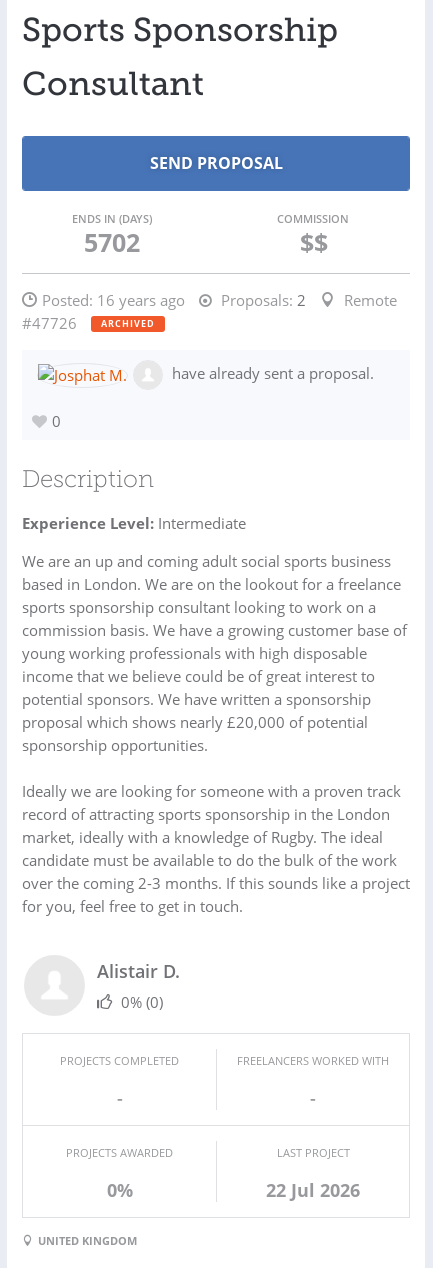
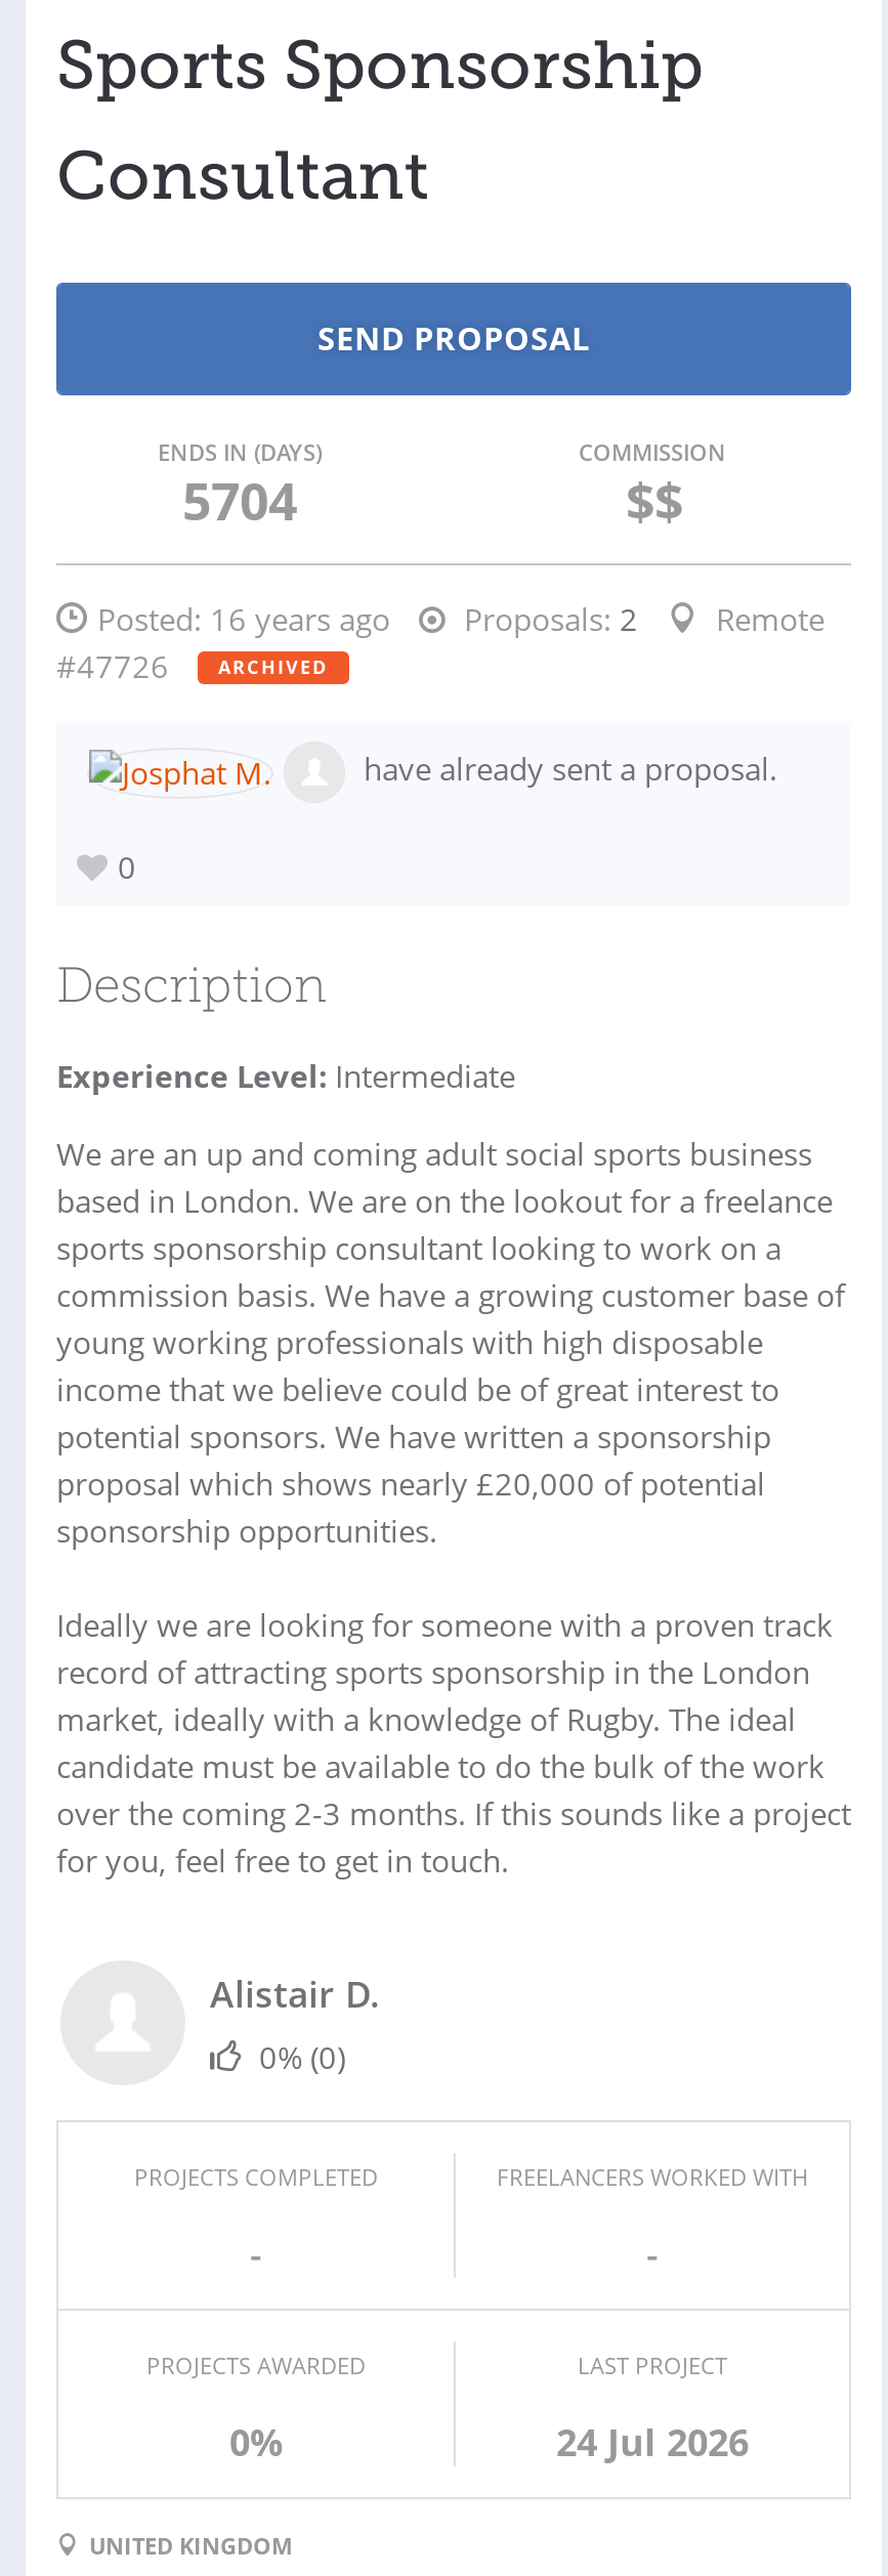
- 5702
+ 5704

- 22 Jul 2026
+ 24 Jul 2026
